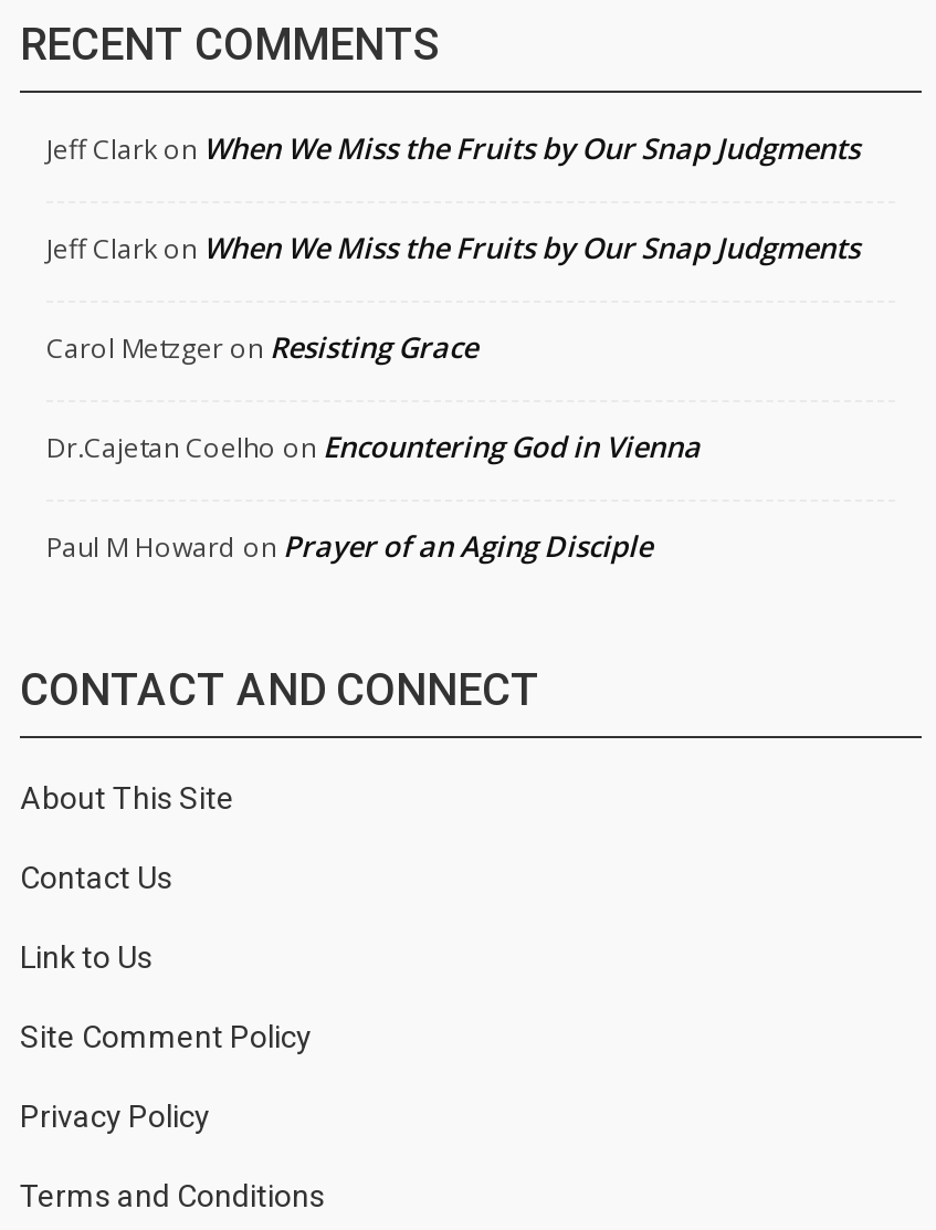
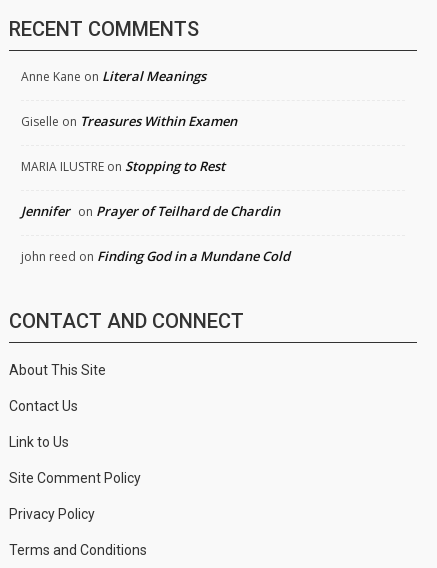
- Jeff Clark on When We Miss the Fruits by Our Snap Judgments
+ Anne Kane on Literal Meanings

- Jeff Clark on When We Miss the Fruits by Our Snap Judgments
+ Giselle on Treasures Within Examen

- Carol Metzger on Resisting Grace
+ MARIA ILUSTRE on Stopping to Rest

- Dr.Cajetan Coelho on Encountering God in Vienna
+ Jennifer on Prayer of Teilhard de Chardin

- Paul M Howard on Prayer of an Aging Disciple
+ john reed on Finding God in a Mundane Cold
